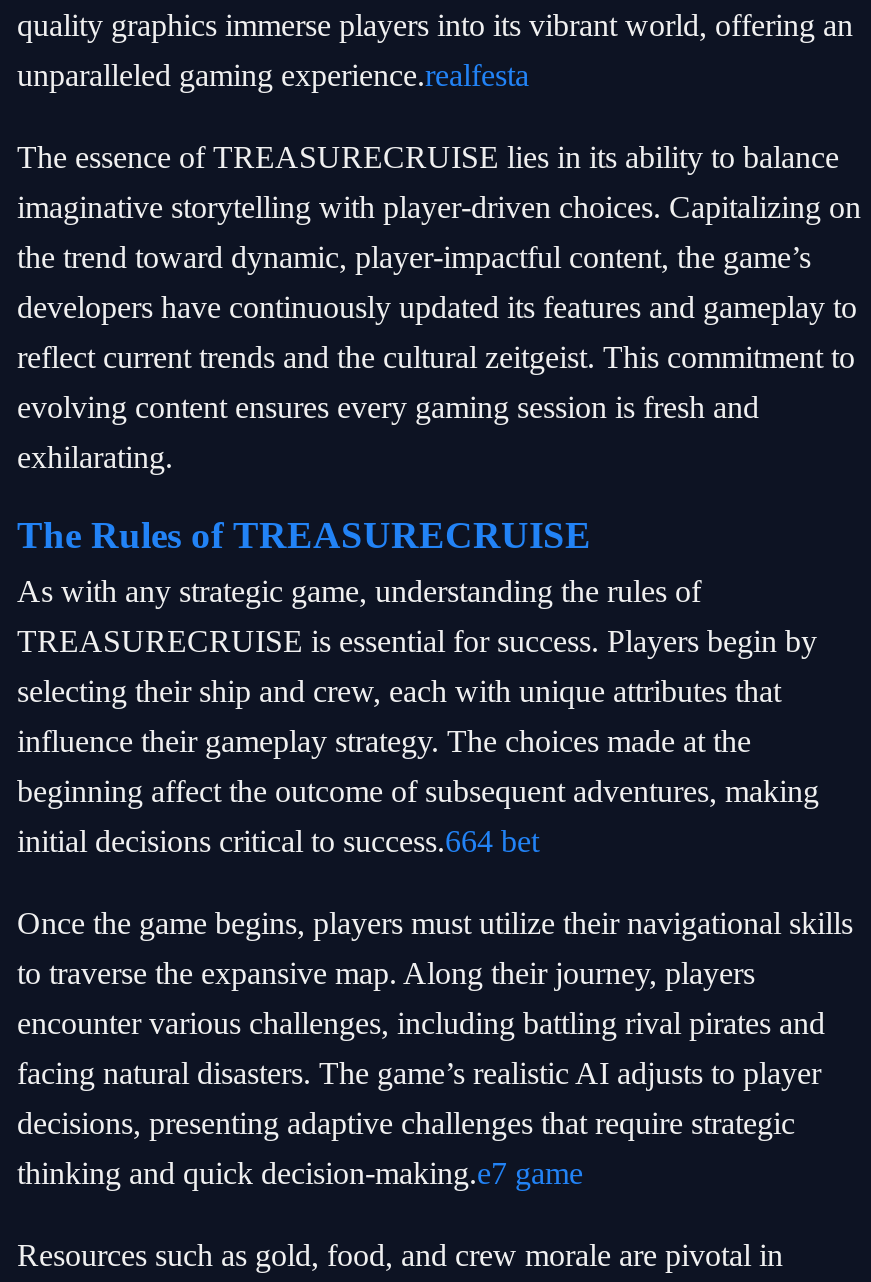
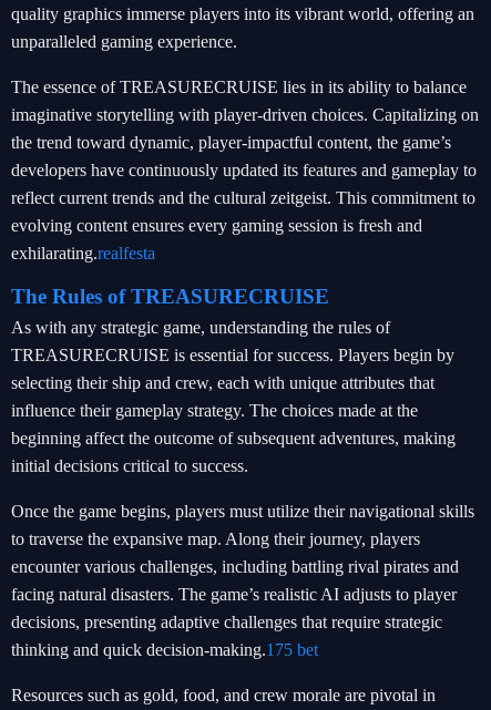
- unparalleled gaming experience.realfesta
+ unparalleled gaming experience.

- exhilarating.
+ exhilarating.realfesta

- initial decisions critical to success.664 bet
+ initial decisions critical to success.

- thinking and quick decision-making.e7 game
+ thinking and quick decision-making.175 bet
